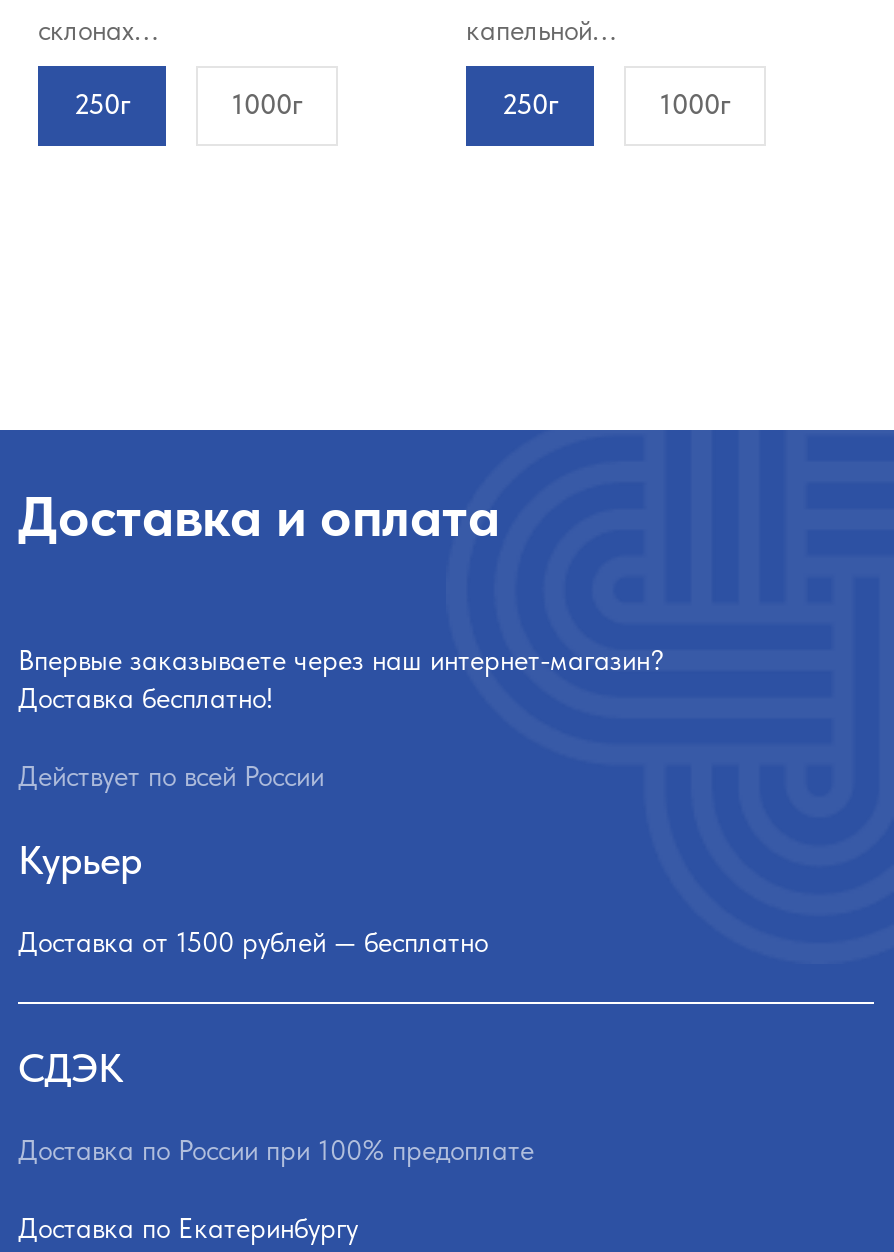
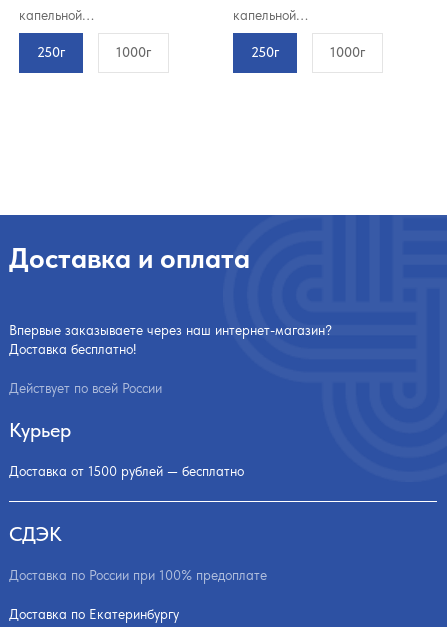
- склонах…
+ капельной…
